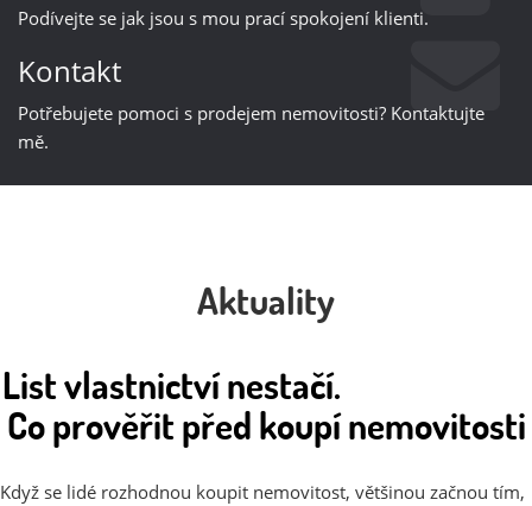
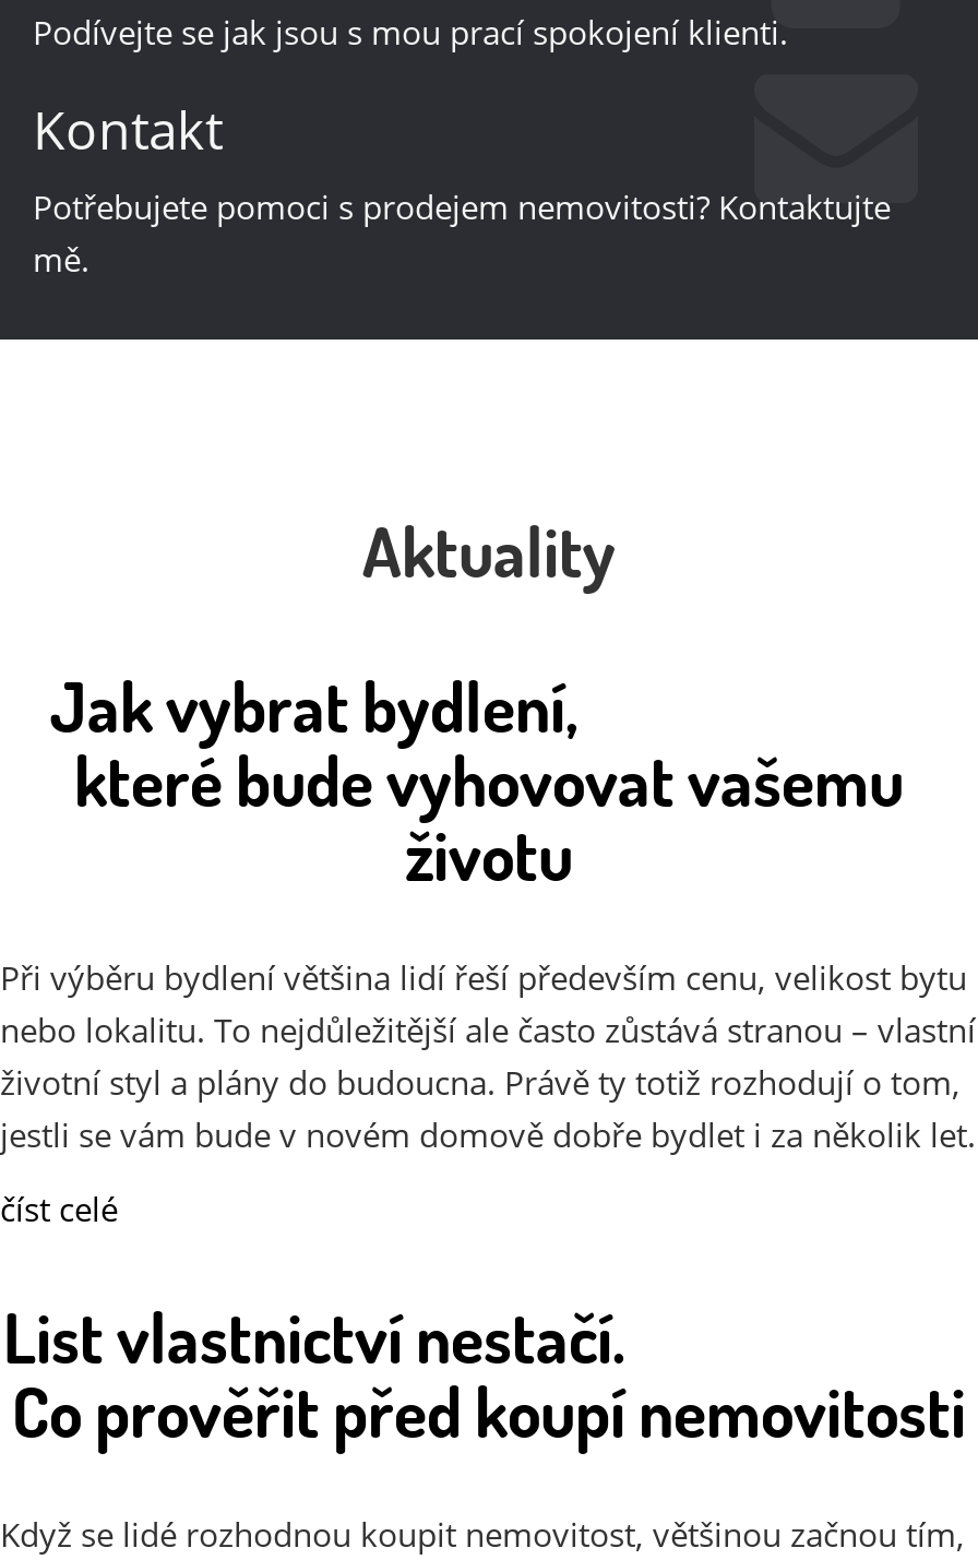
+ Jak vybrat bydlení,
+ které bude vyhovovat vašemu
+ životu
+ Při výběru bydlení většina lidí řeší především cenu, velikost bytu
+ nebo lokalitu. To nejdůležitější ale často zůstává stranou – vlastní
+ životní styl a plány do budoucna. Právě ty totiž rozhodují o tom,
+ jestli se vám bude v novém domově dobře bydlet i za několik let.
+ číst celé
